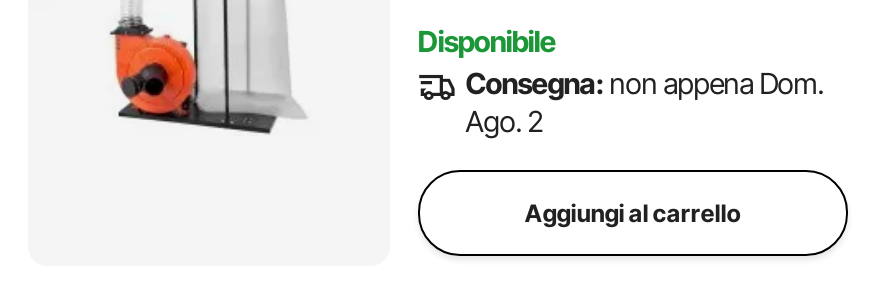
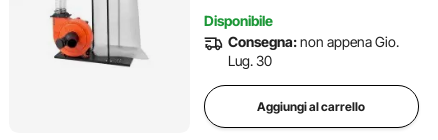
- Consegna: non appena Dom.
- Ago. 2
+ Consegna: non appena Gio.
+ Lug. 30
